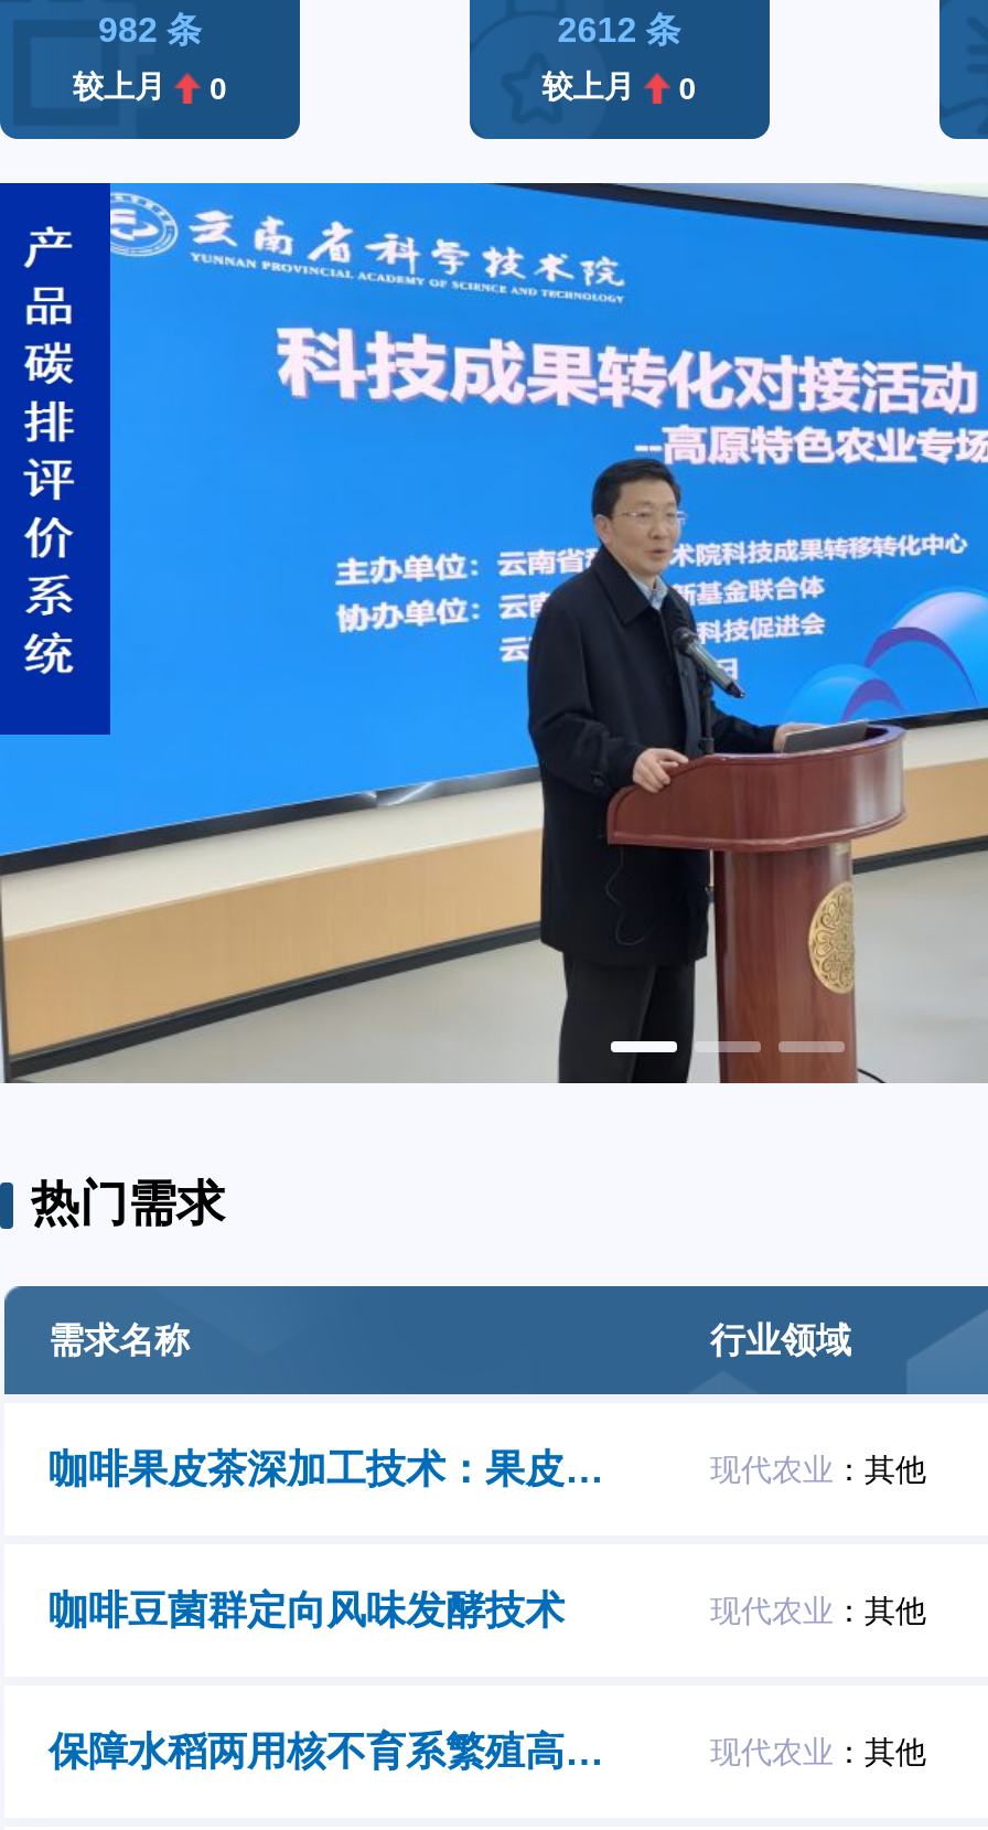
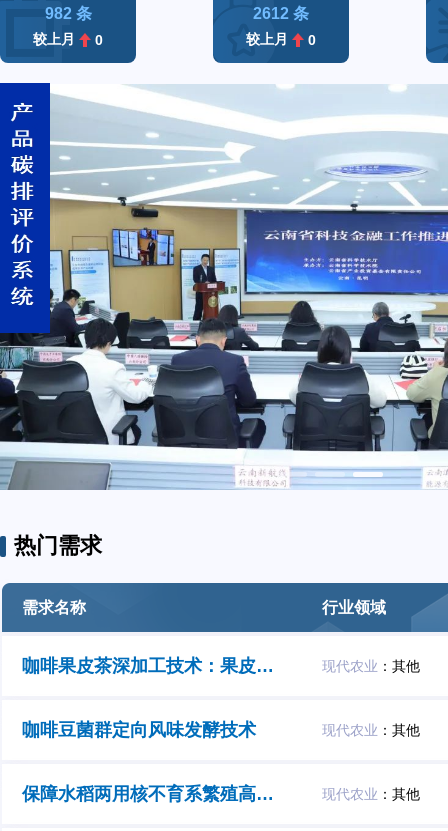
- [image]
+ [image]
